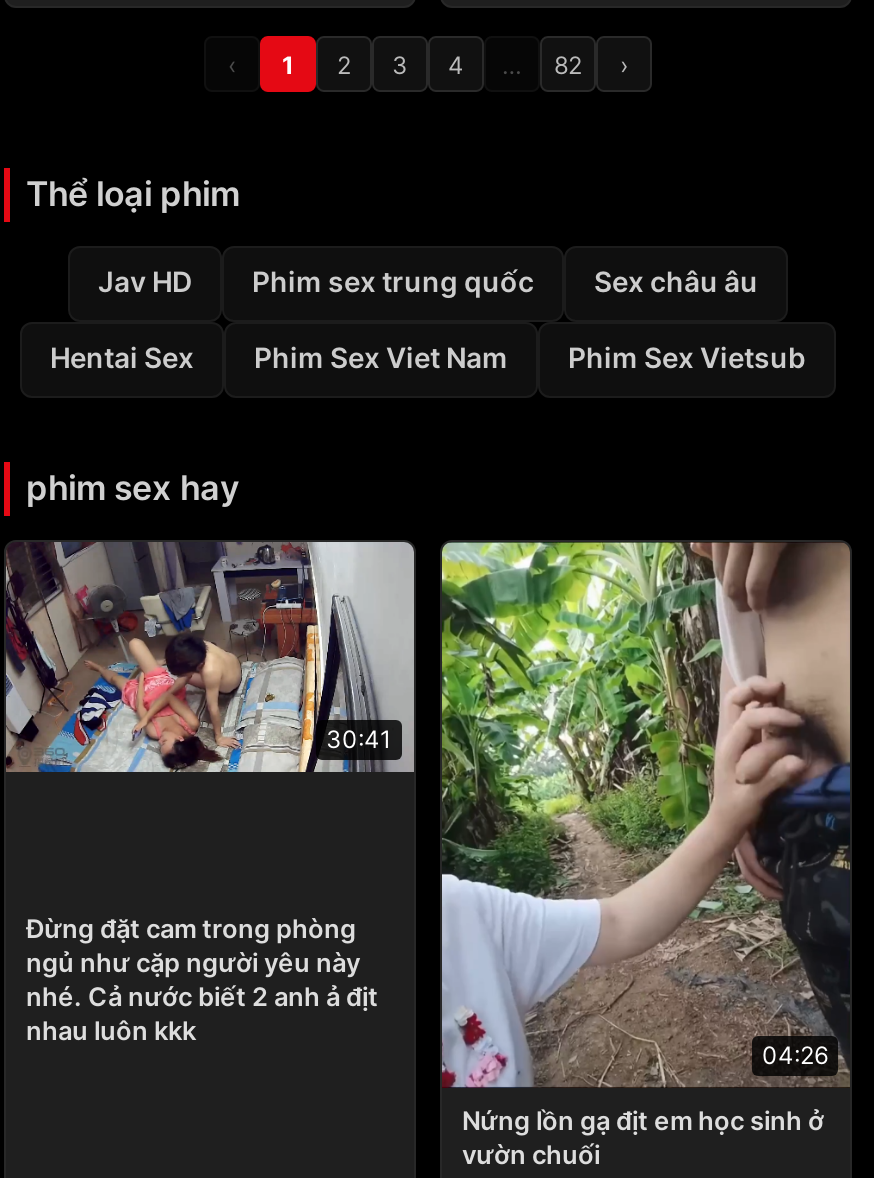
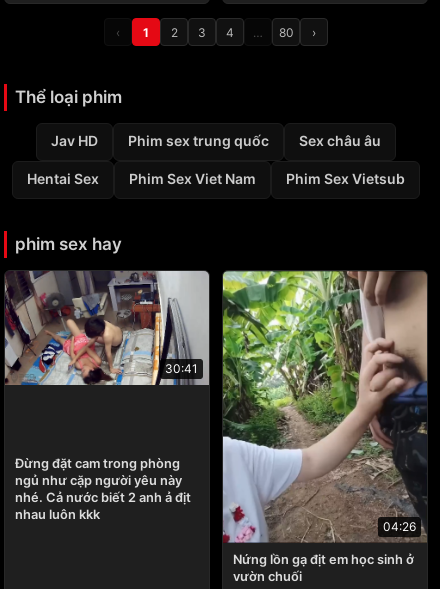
- 82
+ 80
